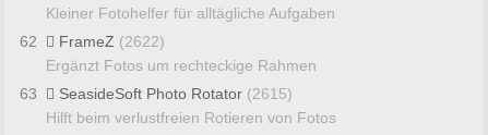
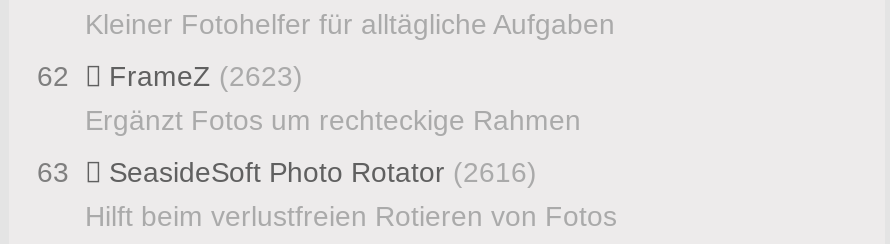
- 62 FrameZ (2622)
+ 62 FrameZ (2623)

- SeasideSoft Photo Rotator (2615)
+ SeasideSoft Photo Rotator (2616)
